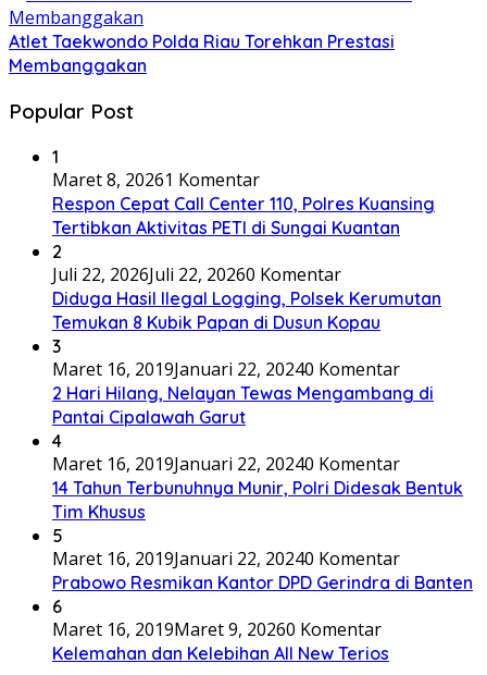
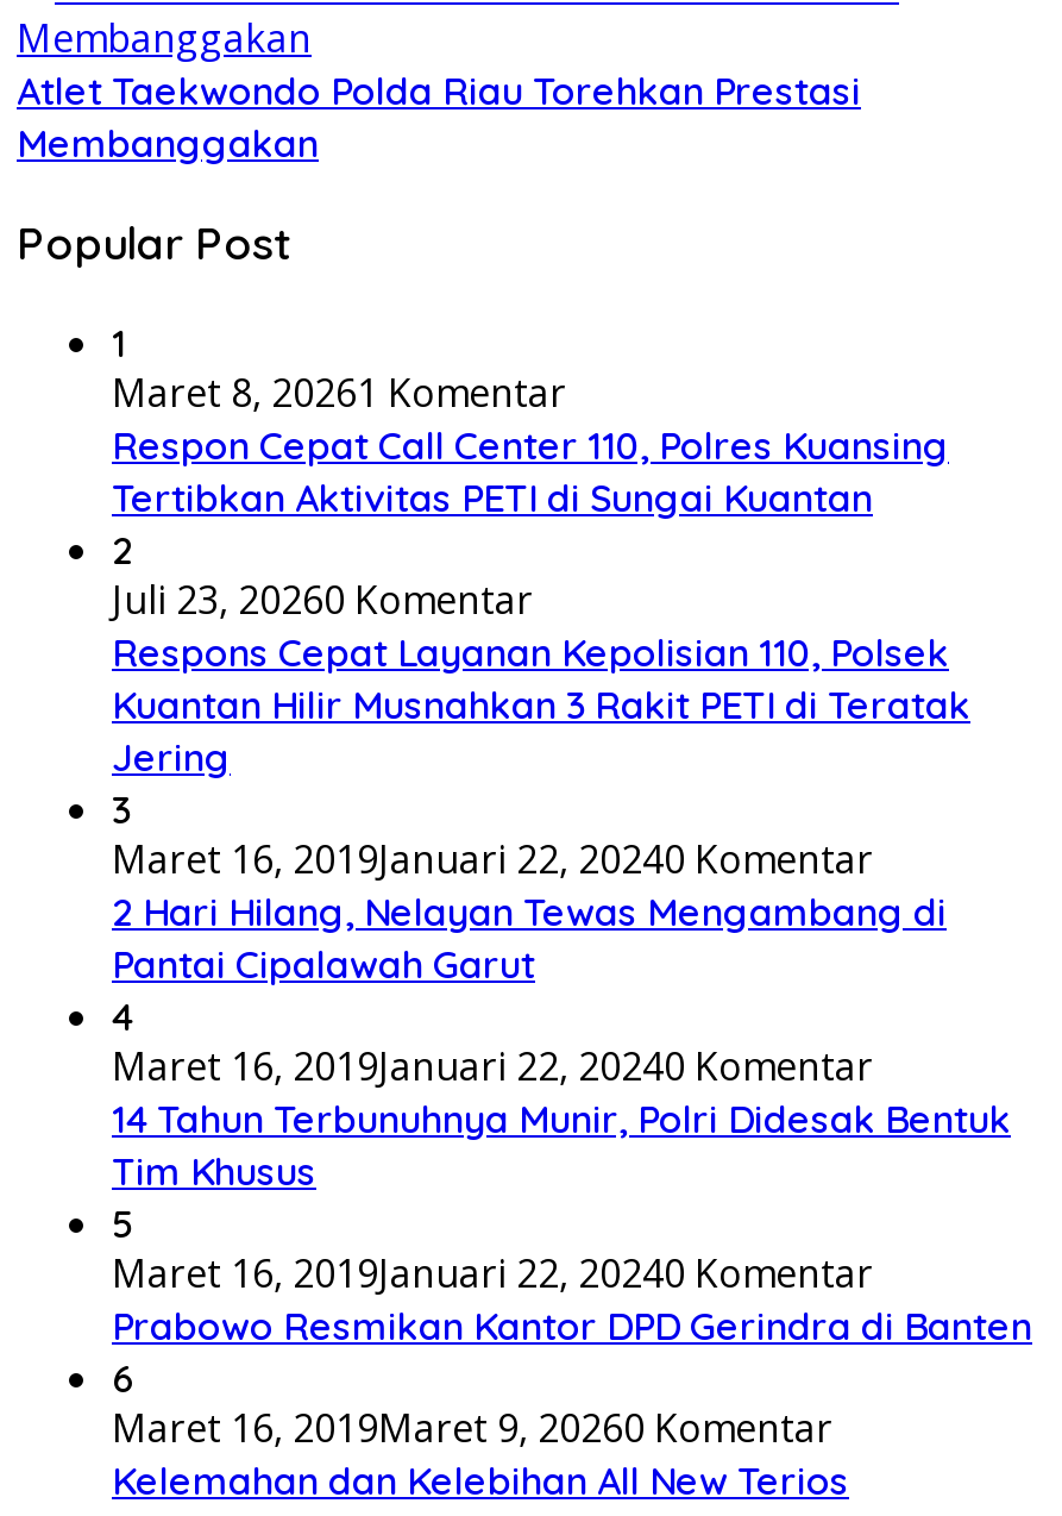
- Juli 22, 2026 Juli 22, 20260 Komentar
- Diduga Hasil Ilegal Logging, Polsek Kerumutan
- Temukan 8 Kubik Papan di Dusun Kopau
+ Juli 23, 20260 Komentar
+ Respons Cepat Layanan Kepolisian 110, Polsek
+ Kuantan Hilir Musnahkan 3 Rakit PETI di Teratak
+ Jering
